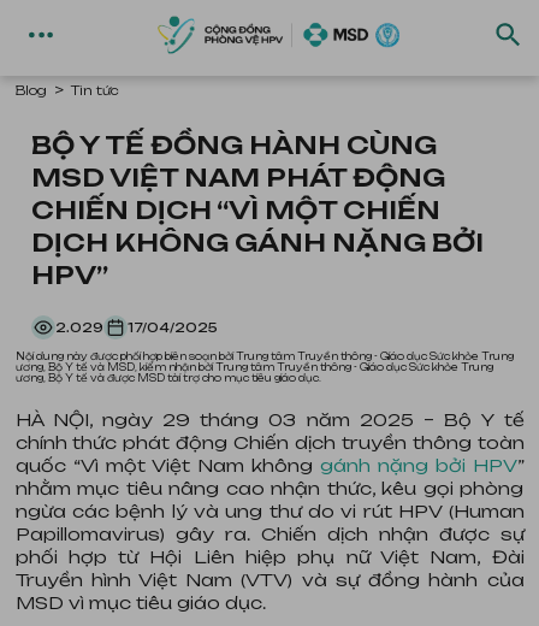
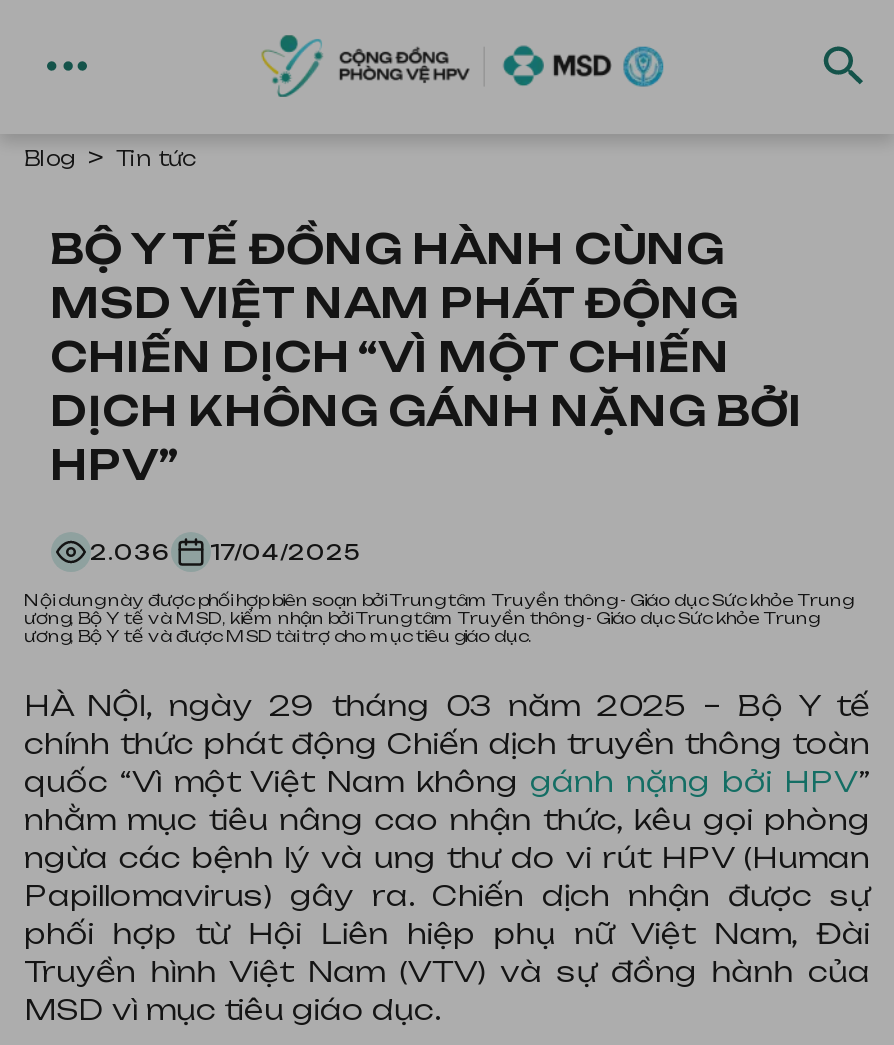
- 2.029 17/04/2025
+ 2.036 17/04/2025
